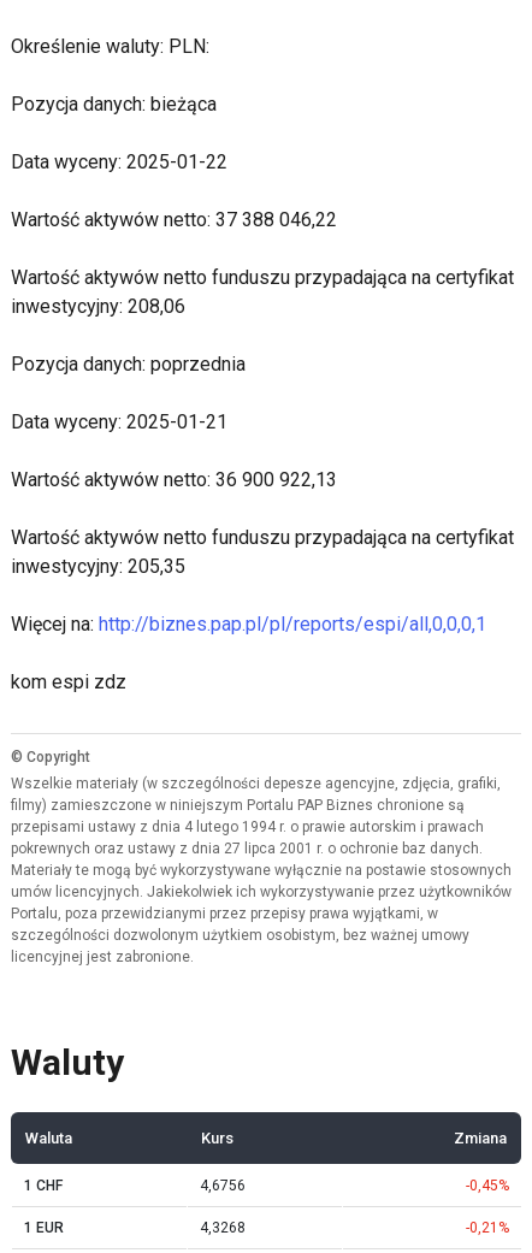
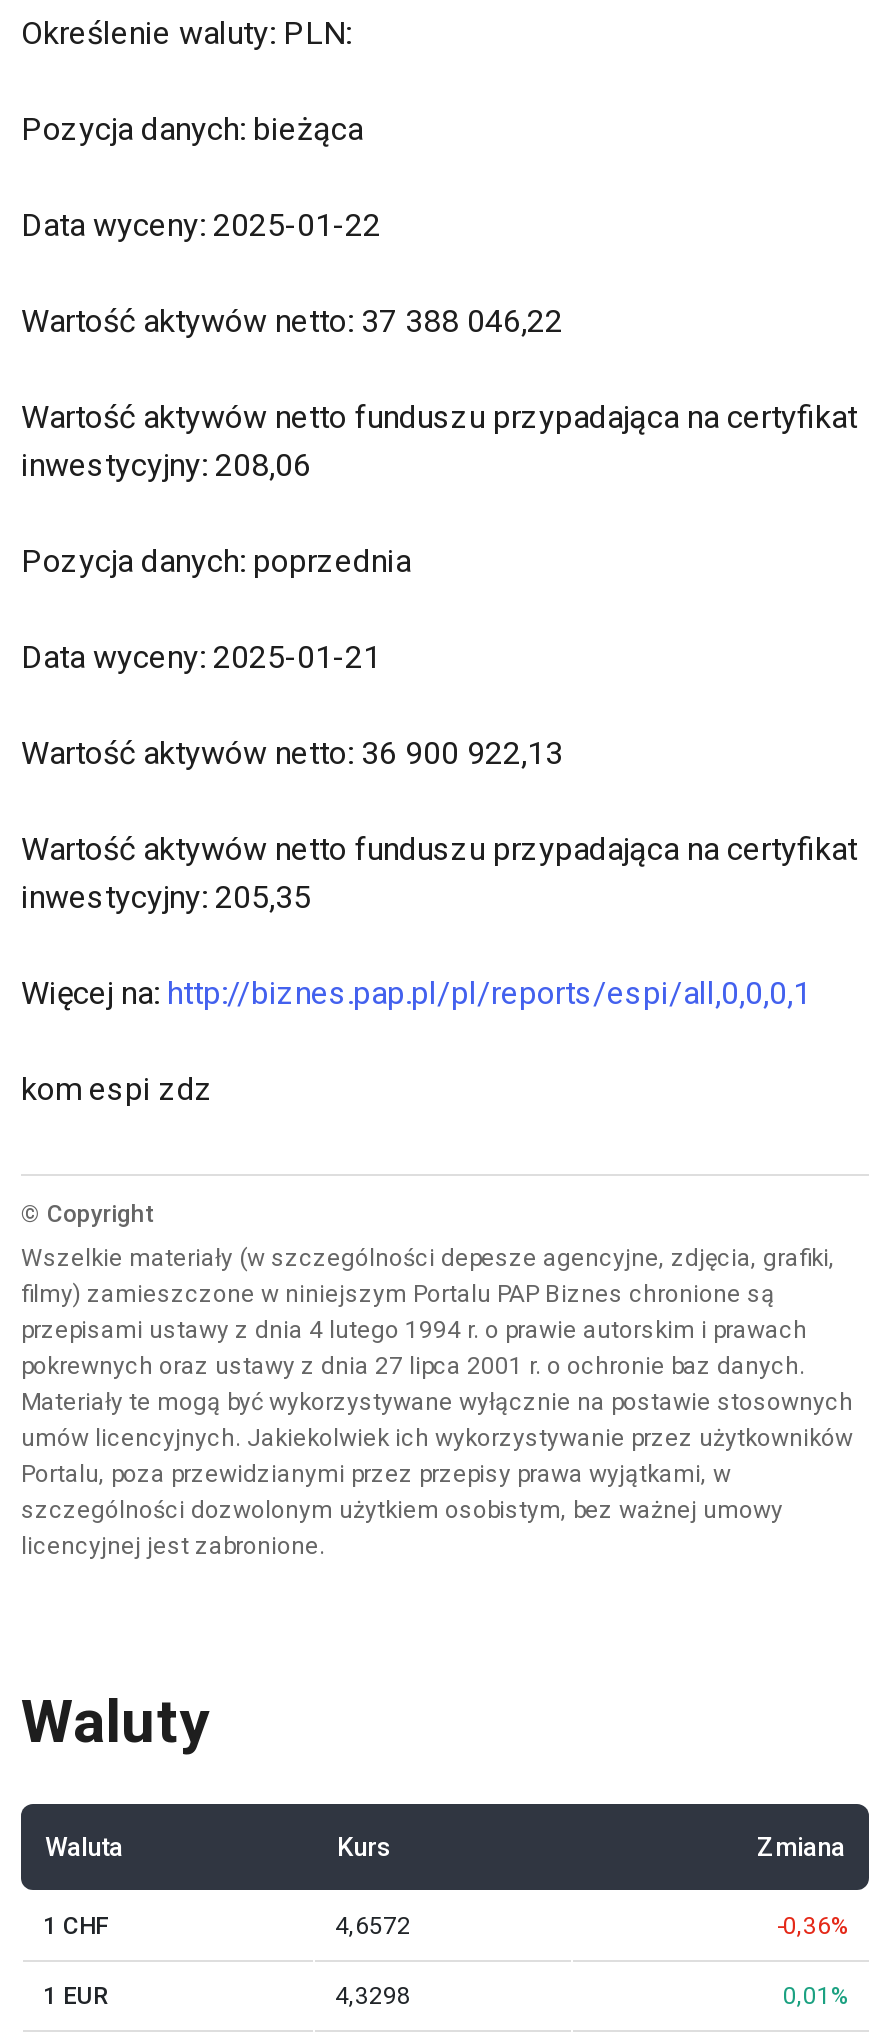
- 4,6756
+ 4,6572

- -0,45%
+ -0,36%

- 4,3268
+ 4,3298

- -0,21%
+ 0,01%
